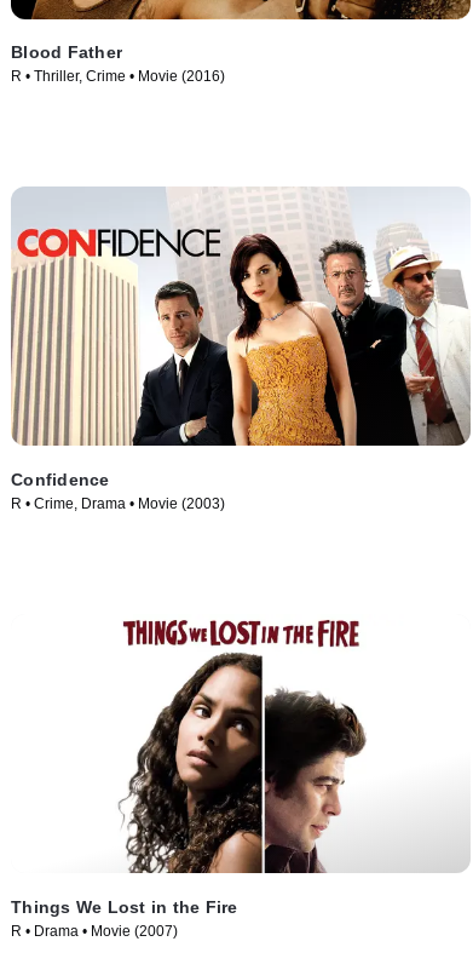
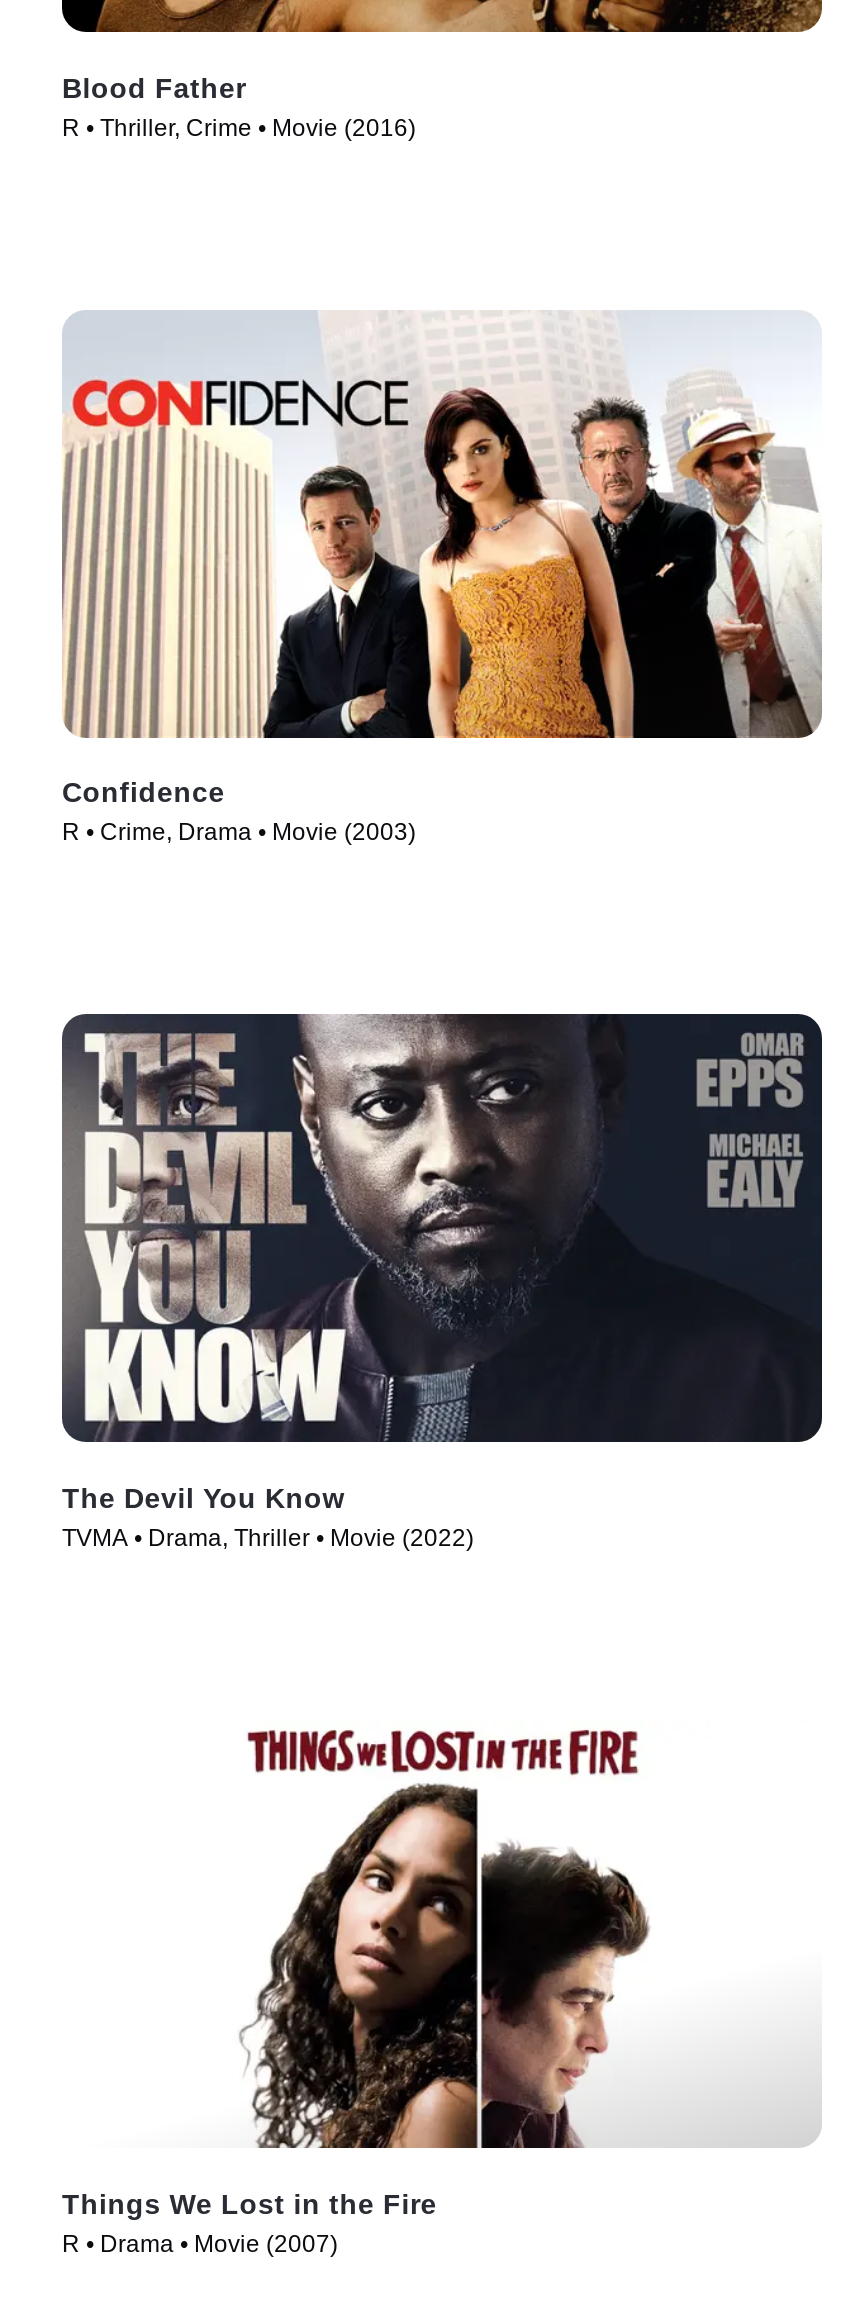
+ [image]
+ The Devil You Know
+ TVMA • Drama, Thriller • Movie (2022)
